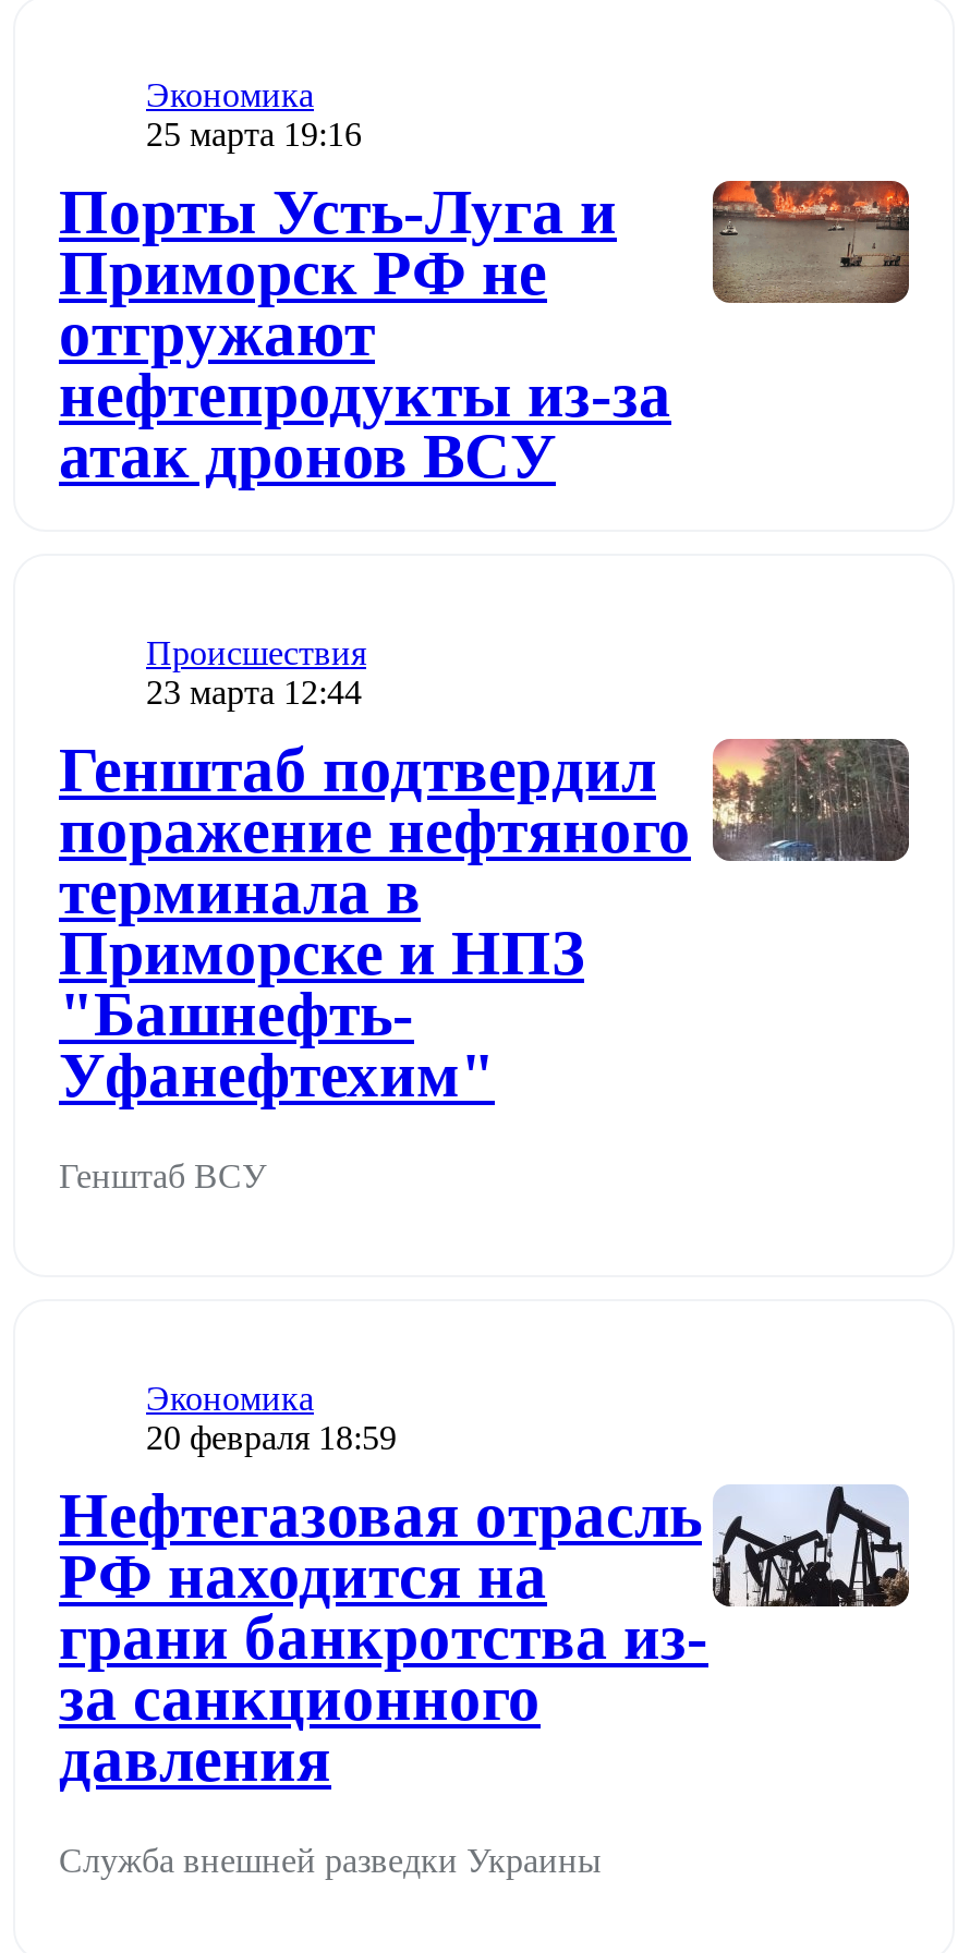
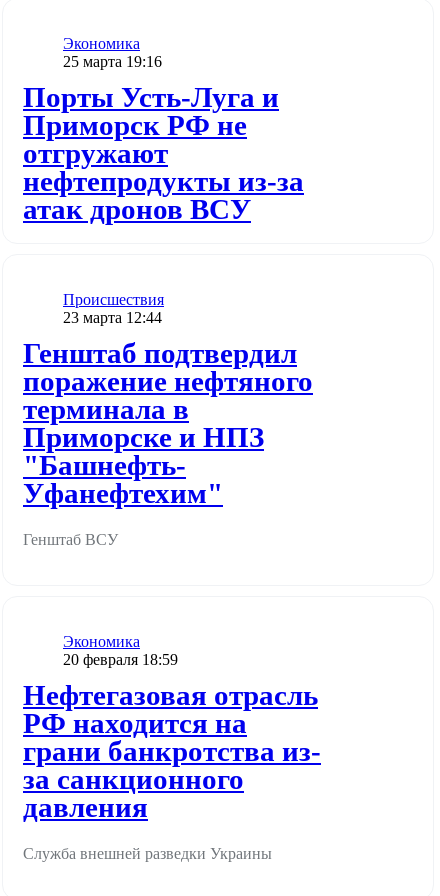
- [image]

- [image]

- [image]
